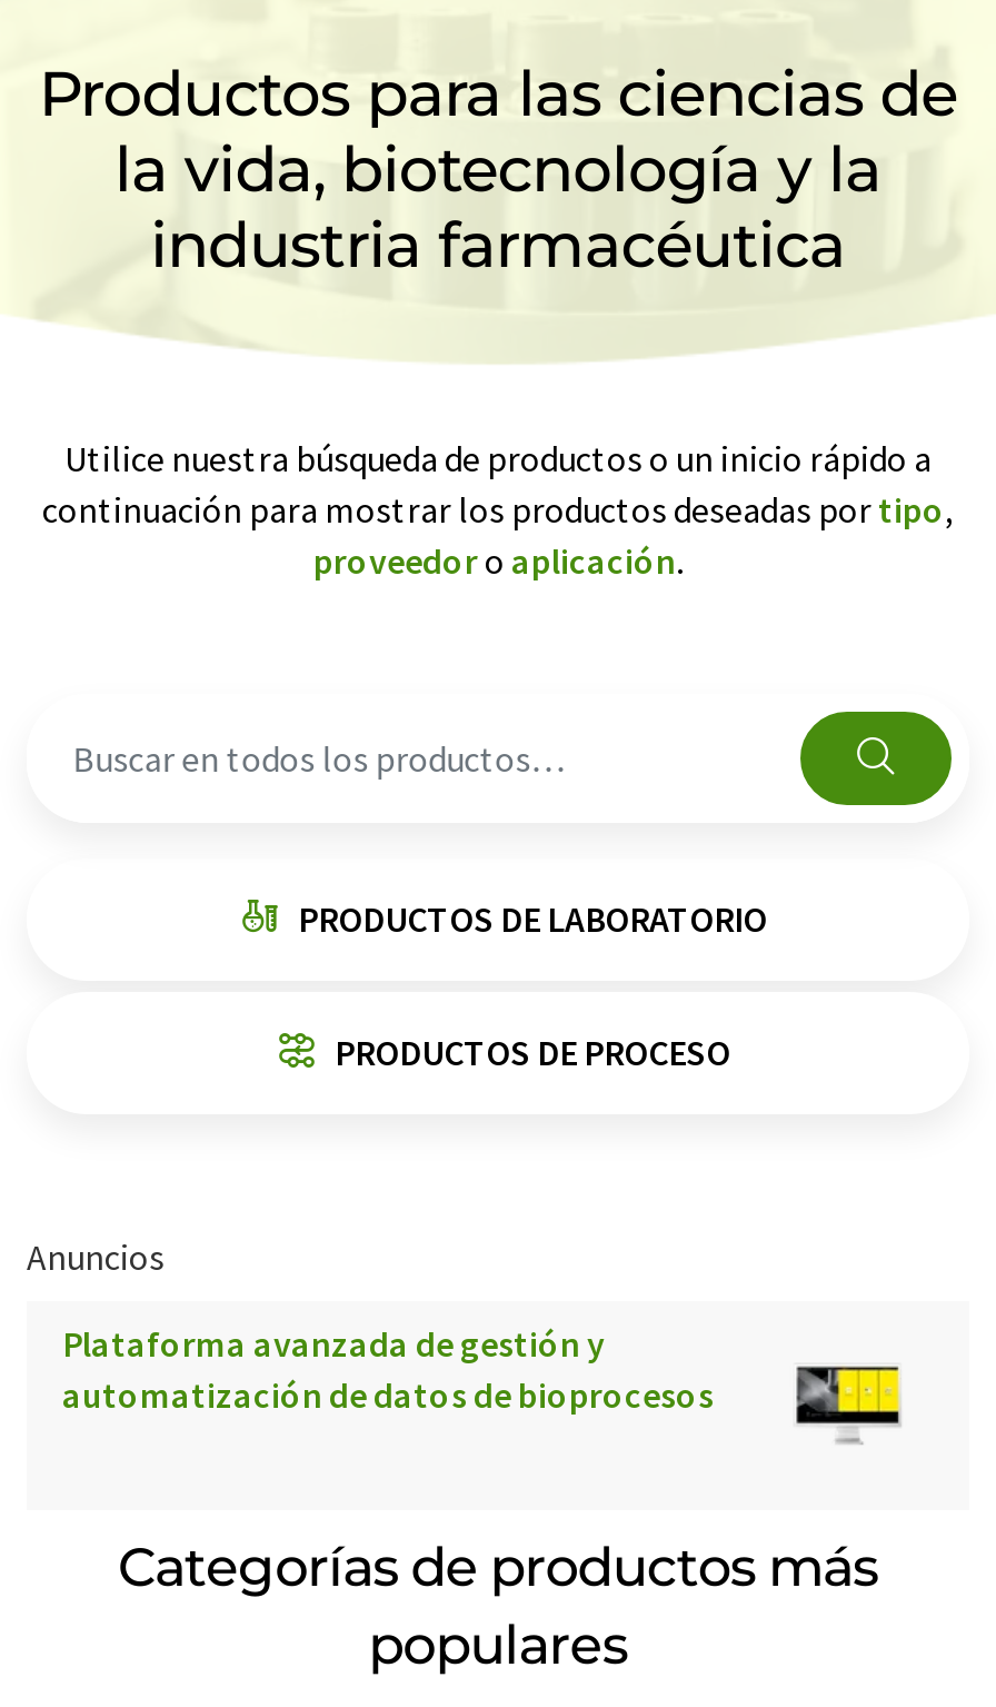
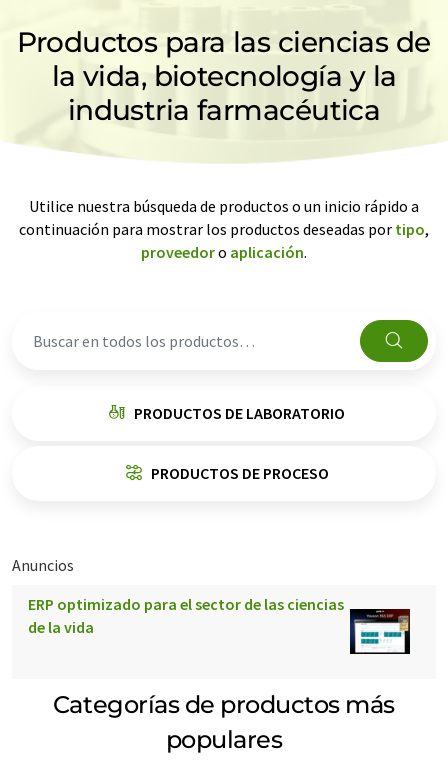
- [image]
- Plataforma avanzada de gestión y
- automatización de datos de bioprocesos
+ [image]
+ ERP optimizado para el sector de las ciencias
+ de la vida
